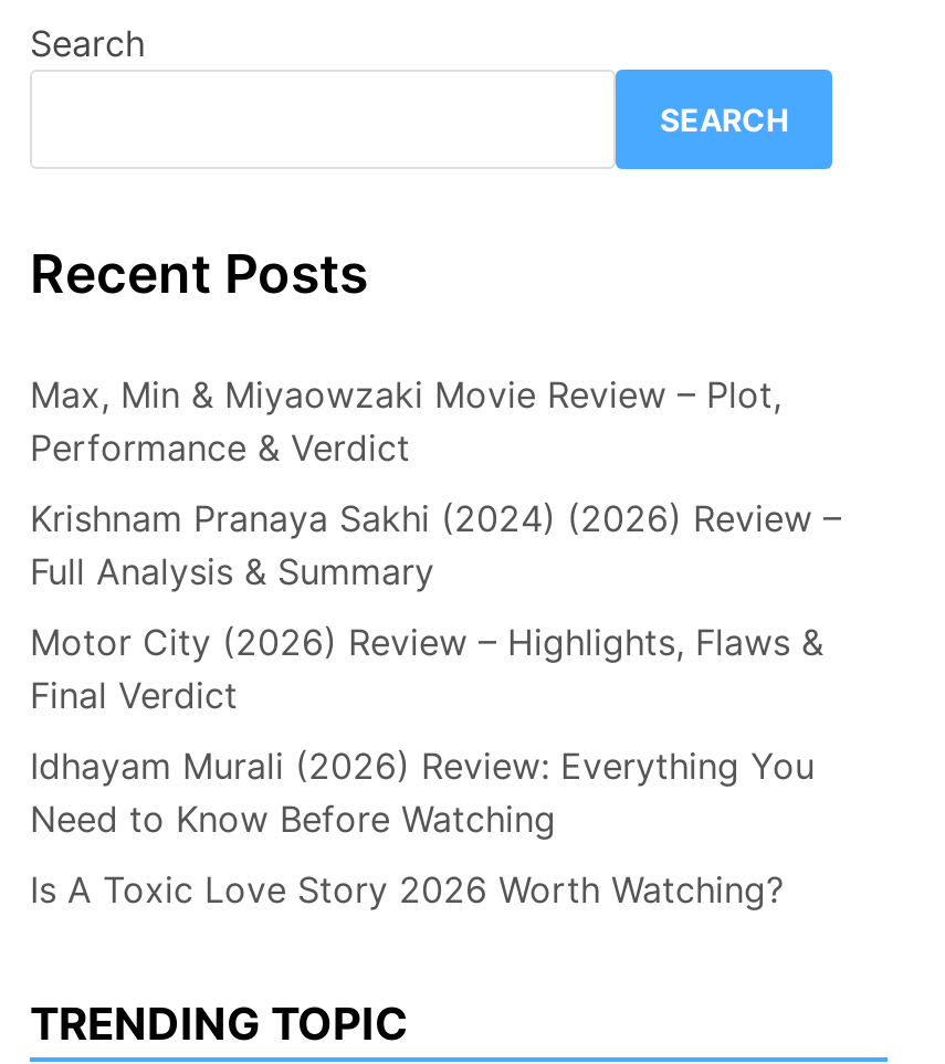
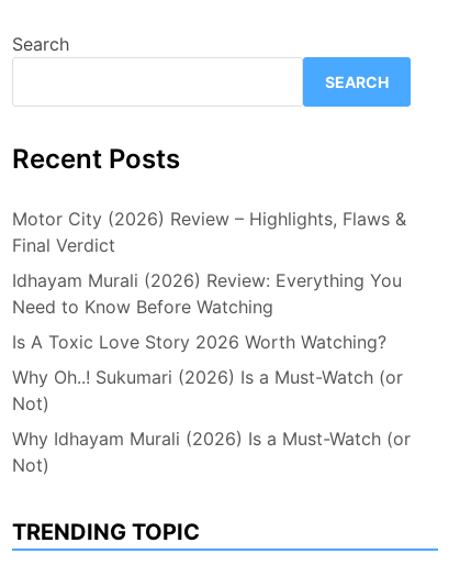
- Max, Min & Miyaowzaki Movie Review – Plot,
- Performance & Verdict
- Krishnam Pranaya Sakhi (2024) (2026) Review –
- Full Analysis & Summary

moved up: Motor City (2026) Review – Highlights, Flaws & | Final Verdict | Idhayam Murali (2026) Review: Everything You | Need to Know Before Watching | Is A Toxic Love Story 2026 Worth Watching?

+ Why Oh..! Sukumari (2026) Is a Must-Watch (or
+ Not)
+ Why Idhayam Murali (2026) Is a Must-Watch (or
+ Not)
